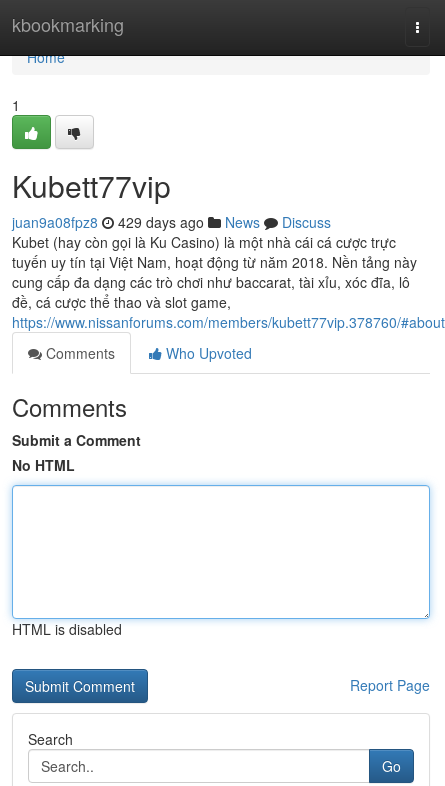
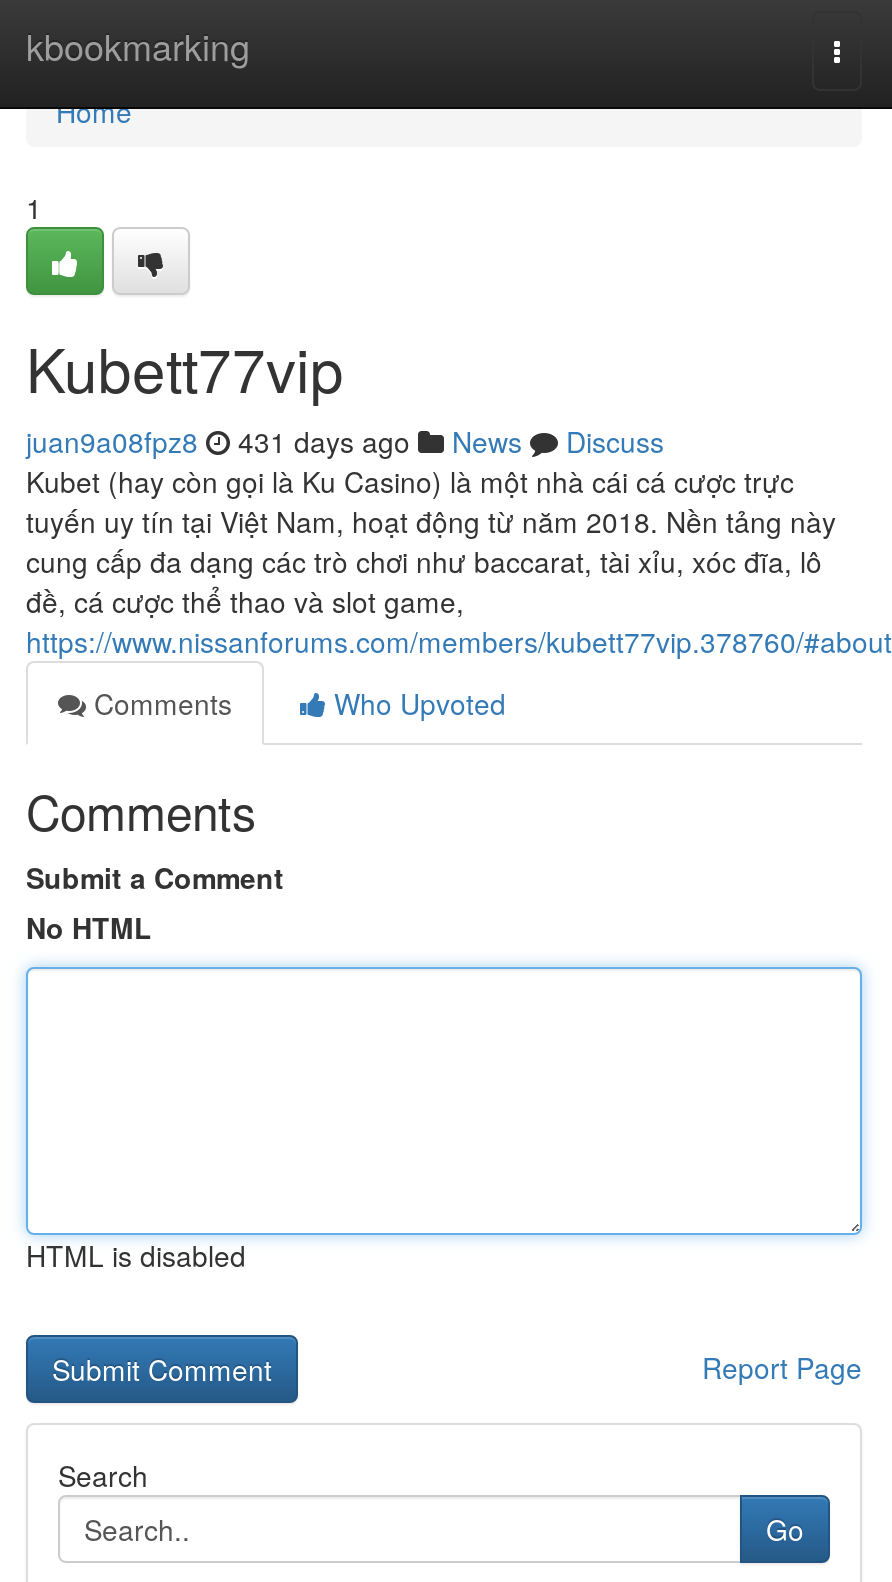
- juan9a08fpz8 429 days ago News Discuss
+ juan9a08fpz8 431 days ago News Discuss
